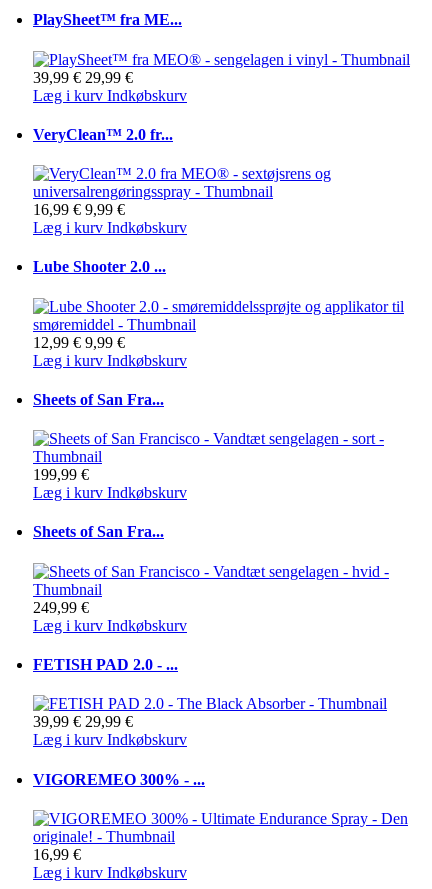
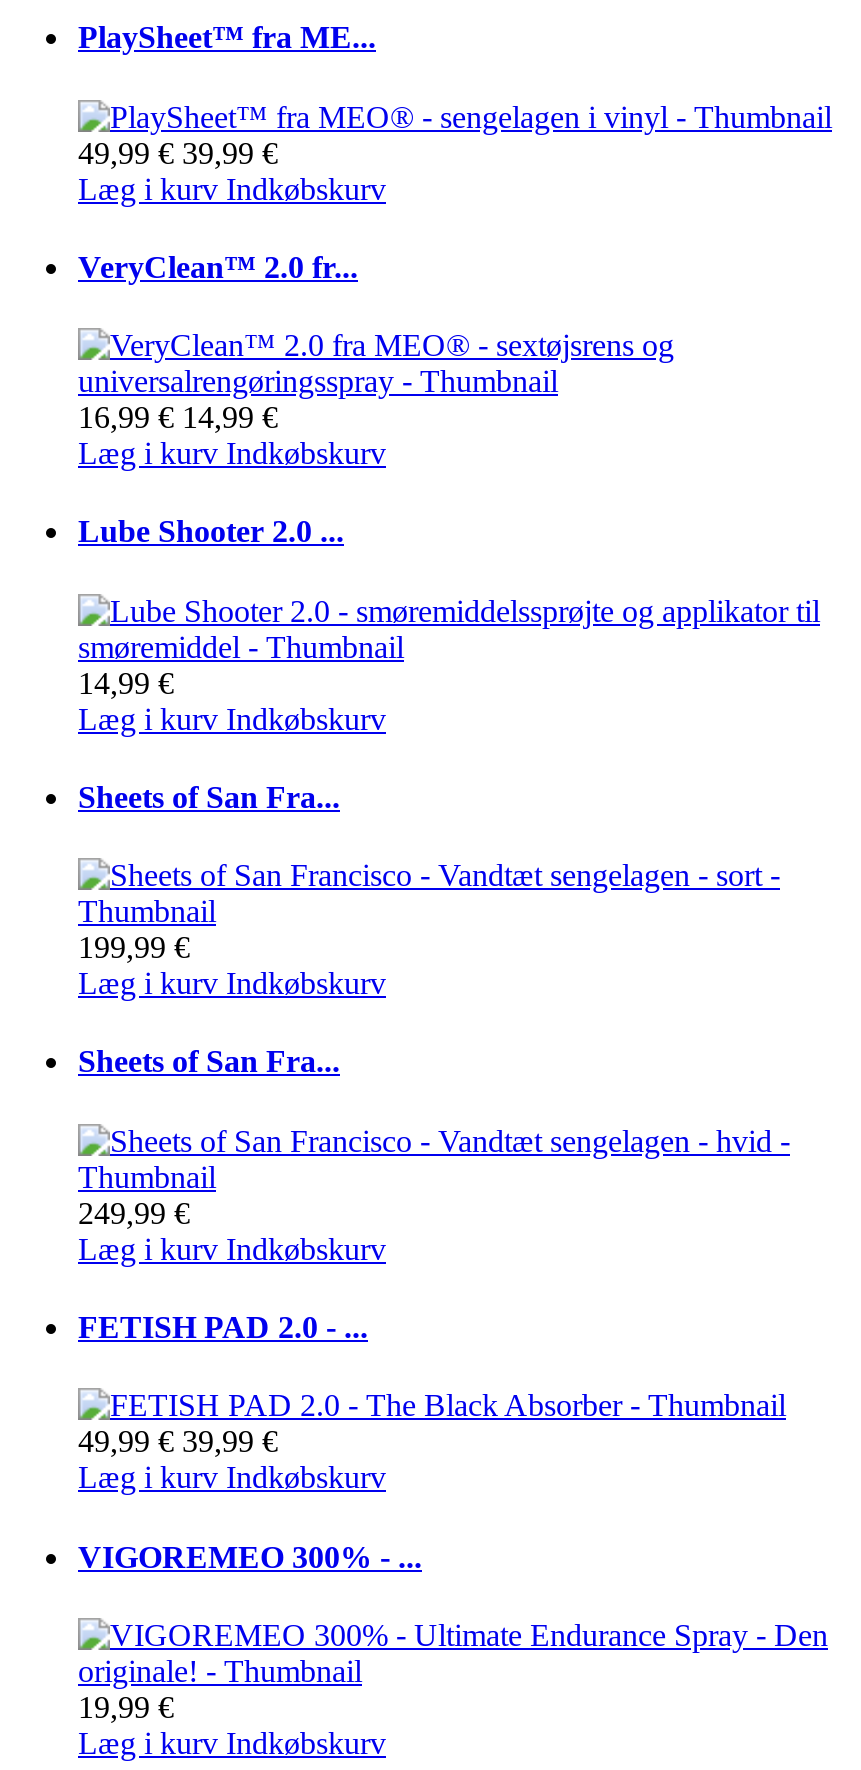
- 39,99 €29,99 €
+ 49,99 €39,99 €

- 16,99 €9,99 €
+ 16,99 €14,99 €

- 12,99 €9,99 €
+ 14,99 €

- 39,99 €29,99 €
+ 49,99 €39,99 €

- 16,99 €
+ 19,99 €
